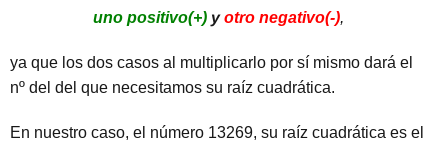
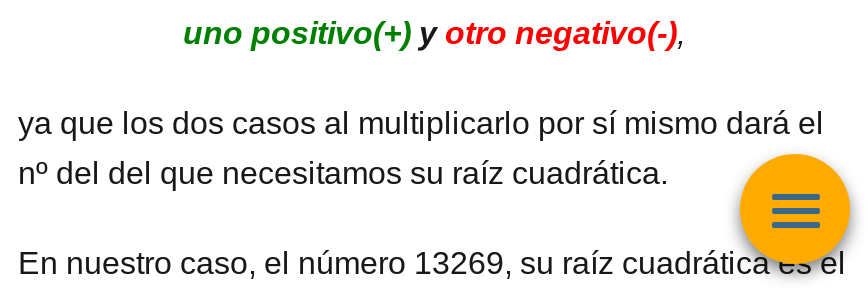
+ [image]
